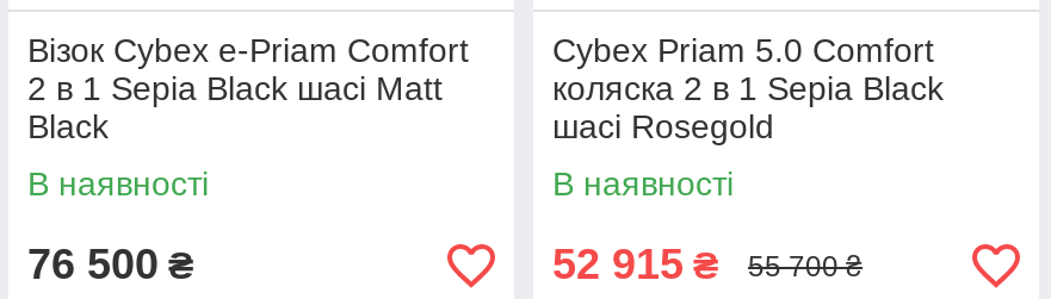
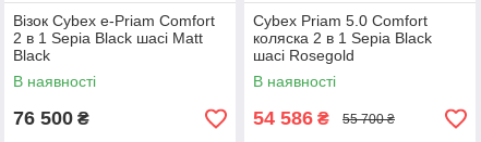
- 52 915 ₴ 55 700 ₴
+ 54 586 ₴ 55 700 ₴
